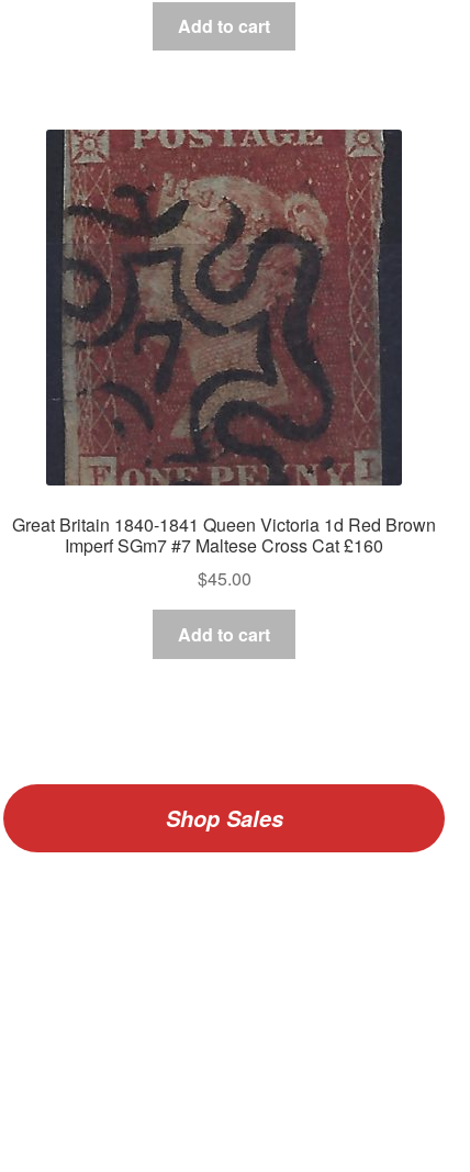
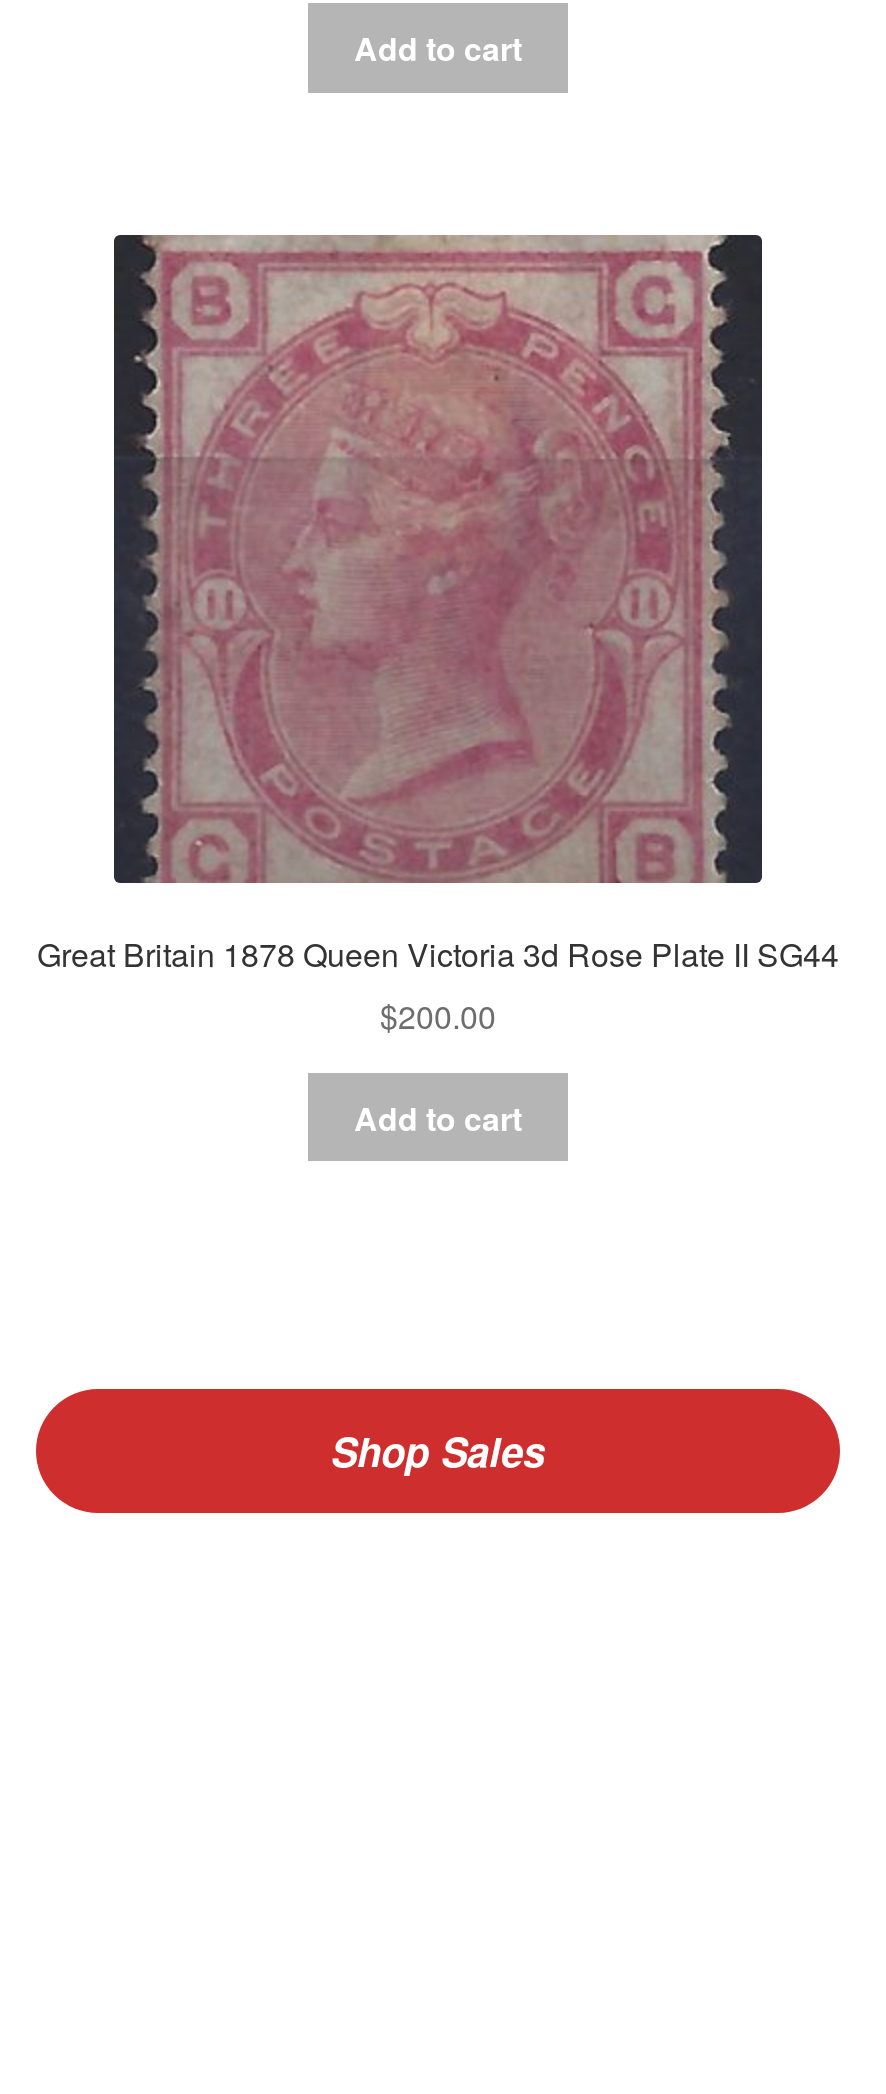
- [image]
- Great Britain 1840-1841 Queen Victoria 1d Red Brown
- Imperf SGm7 #7 Maltese Cross Cat £160
- $45.00
+ [image]
+ Great Britain 1878 Queen Victoria 3d Rose Plate II SG44
+ $200.00
